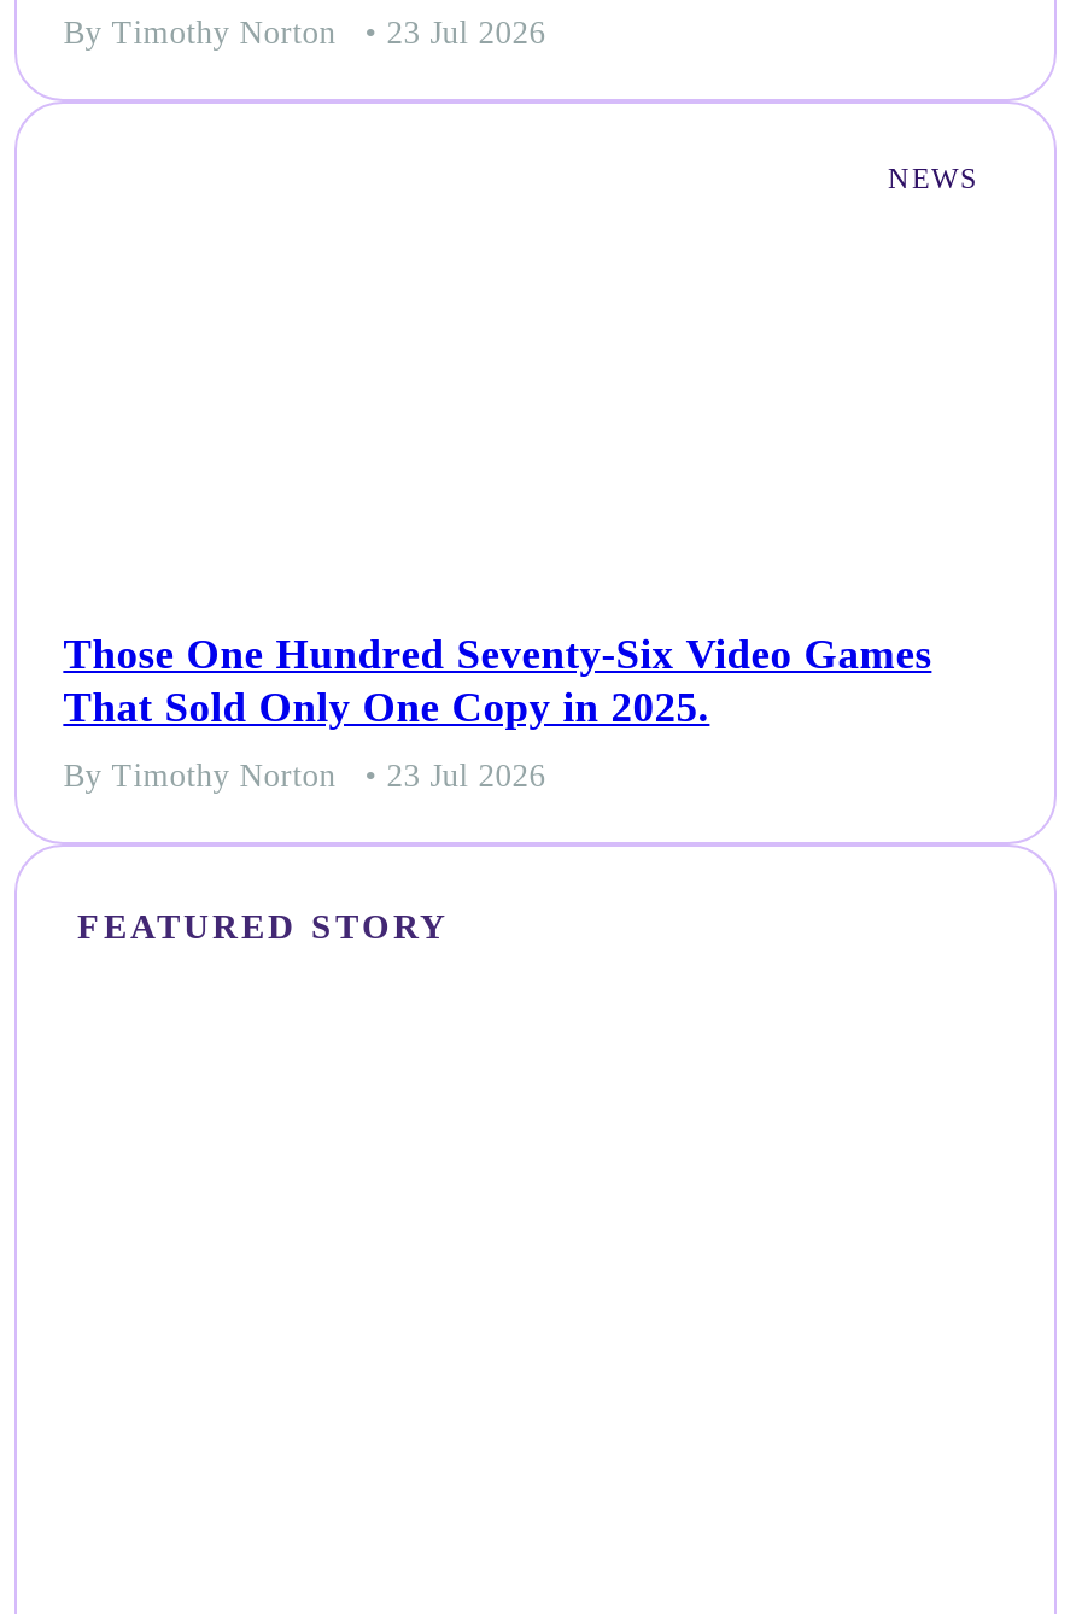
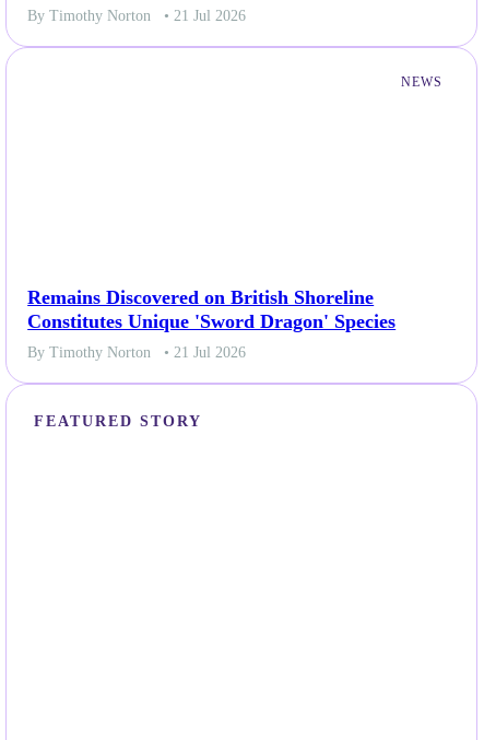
- By Timothy Norton • 23 Jul 2026
+ By Timothy Norton • 21 Jul 2026

- Those One Hundred Seventy-Six Video Games
- That Sold Only One Copy in 2025.
+ Remains Discovered on British Shoreline
+ Constitutes Unique 'Sword Dragon' Species

- By Timothy Norton • 23 Jul 2026
+ By Timothy Norton • 21 Jul 2026
